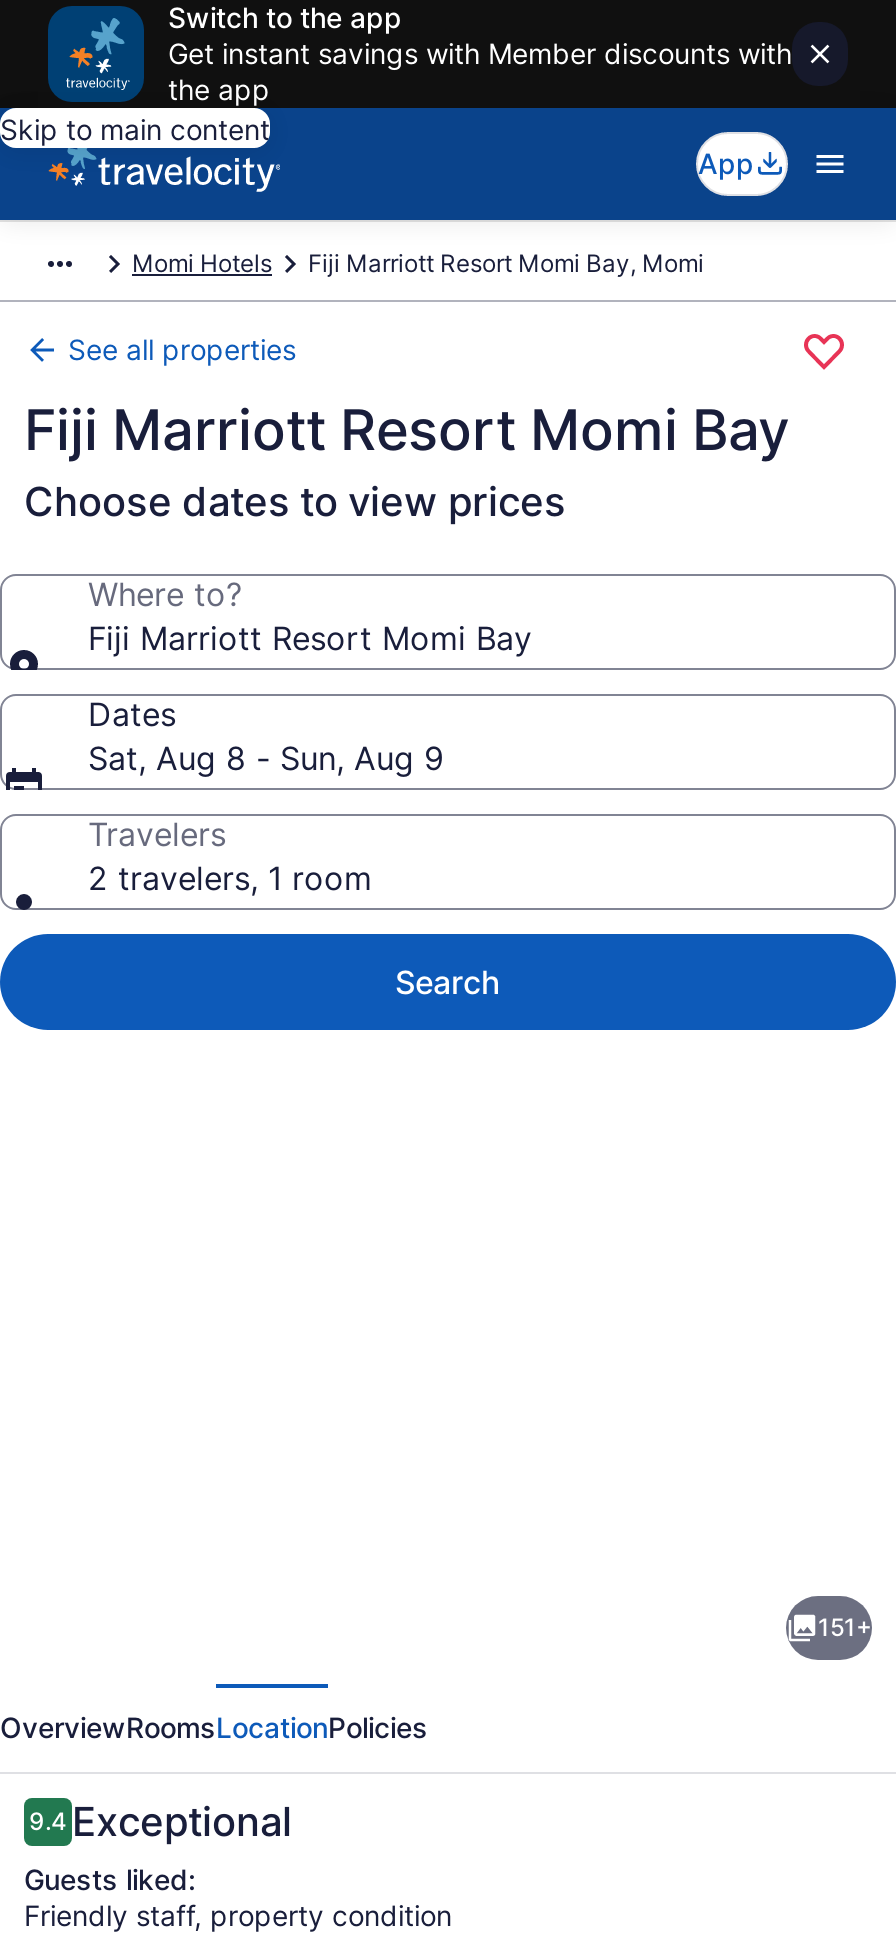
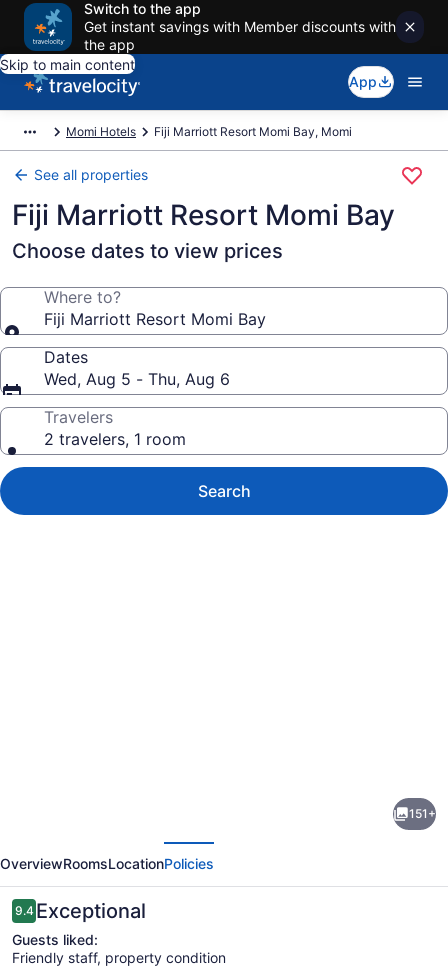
- Sat, Aug 8 - Sun, Aug 9
+ Wed, Aug 5 - Thu, Aug 6
